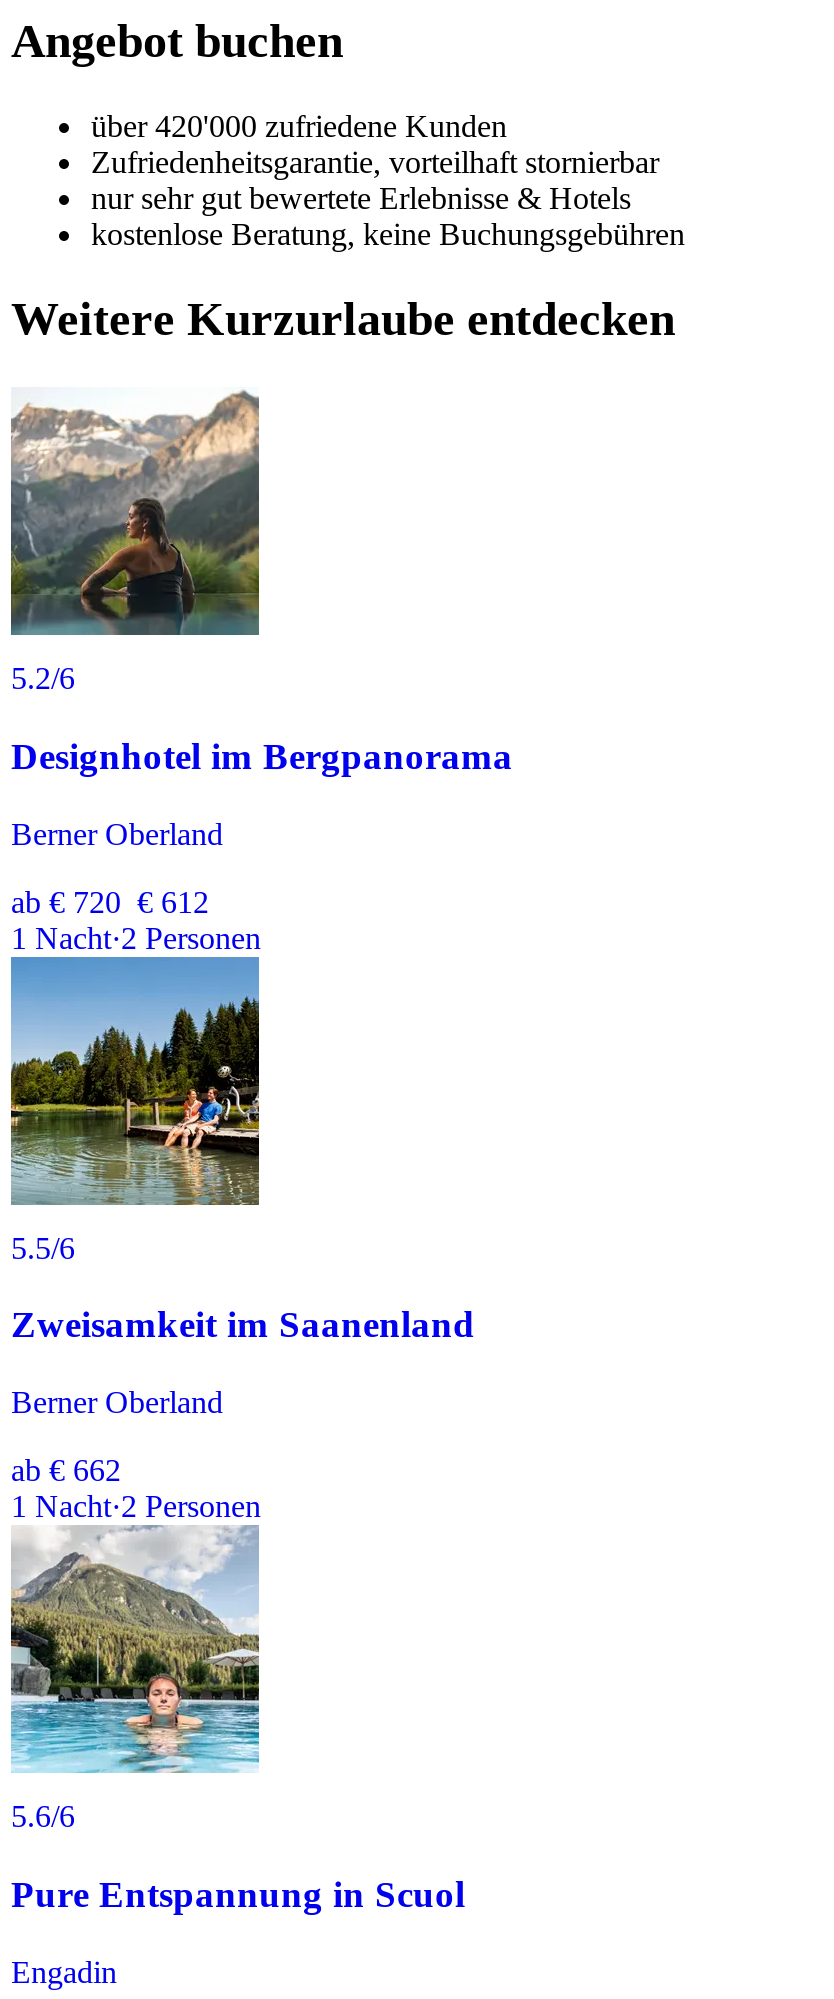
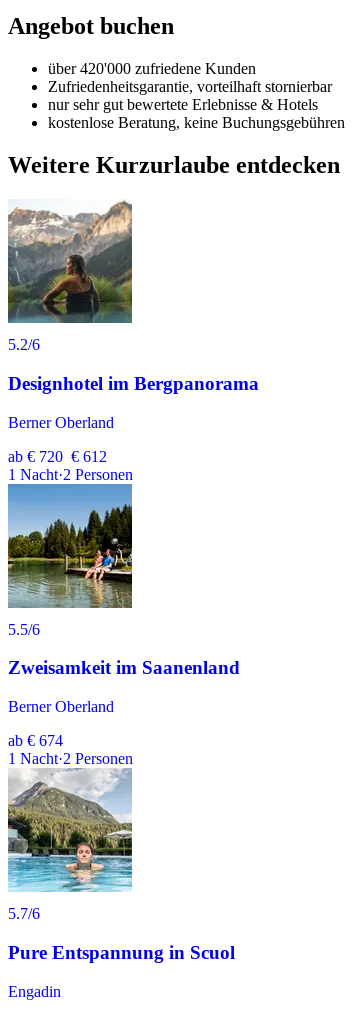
- ab € 662
+ ab € 674

- 5.6/6
+ 5.7/6
